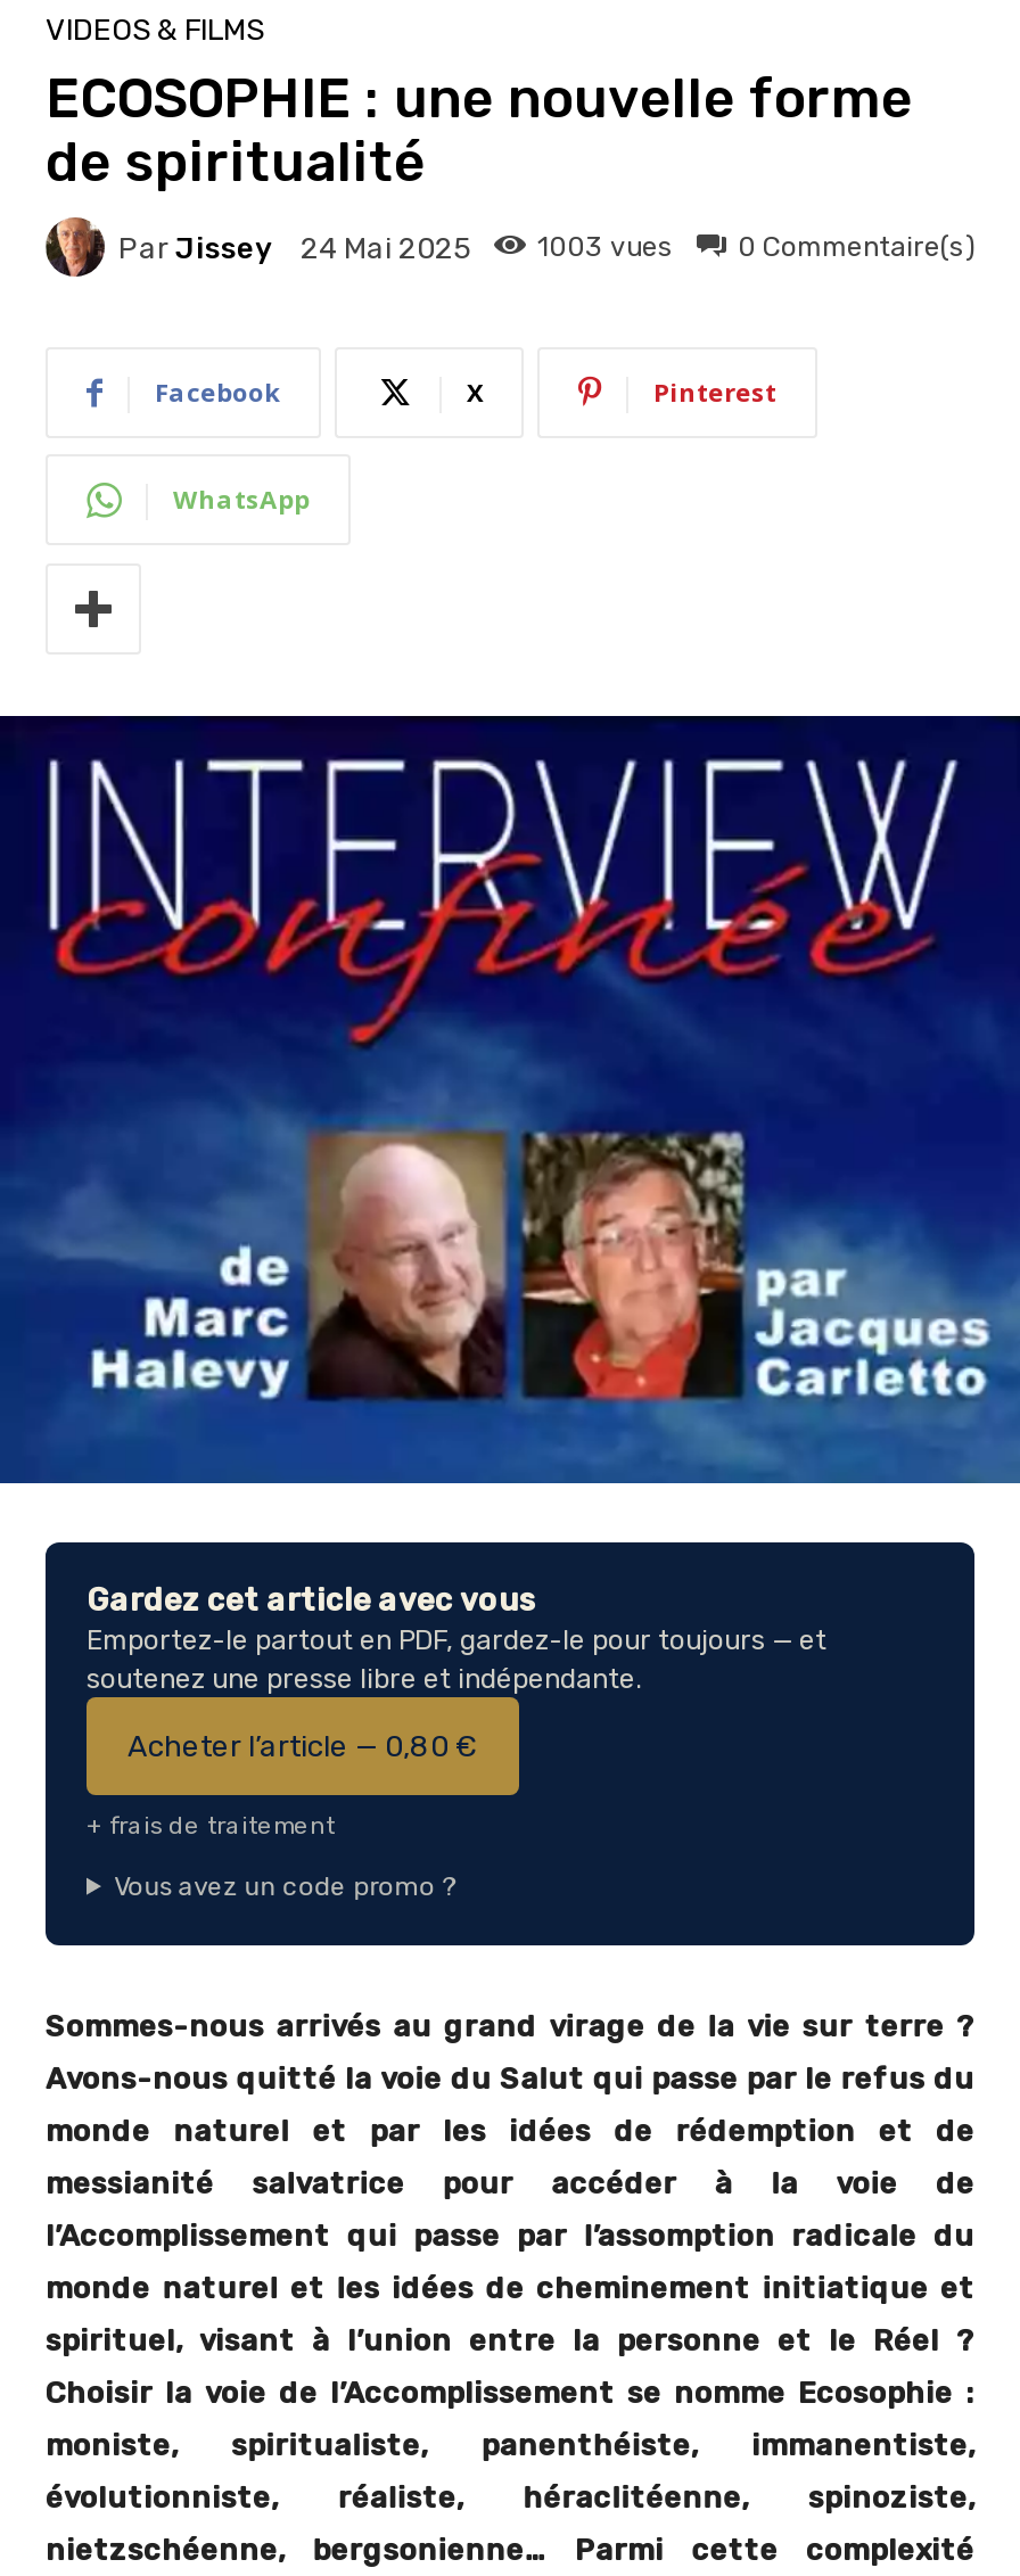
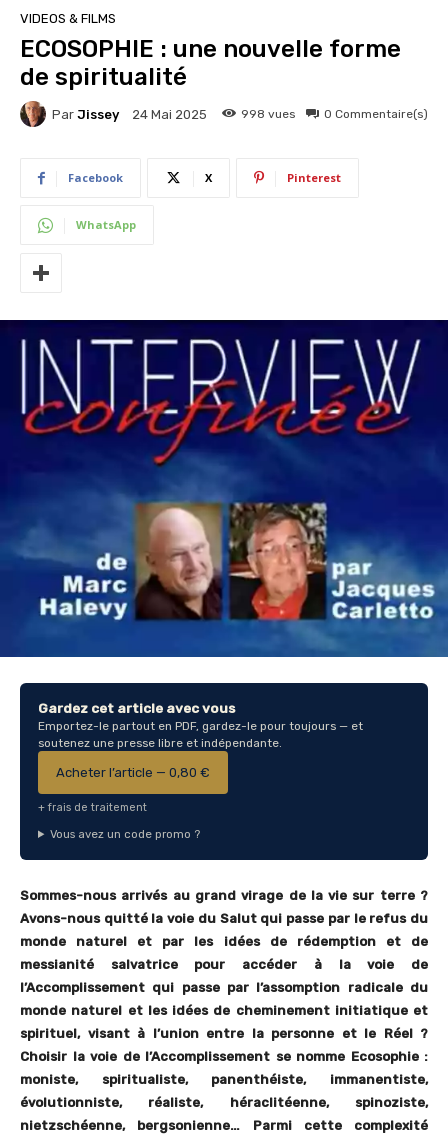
- 1003 vues 0 Commentaire(s)
+ 998 vues 0 Commentaire(s)
